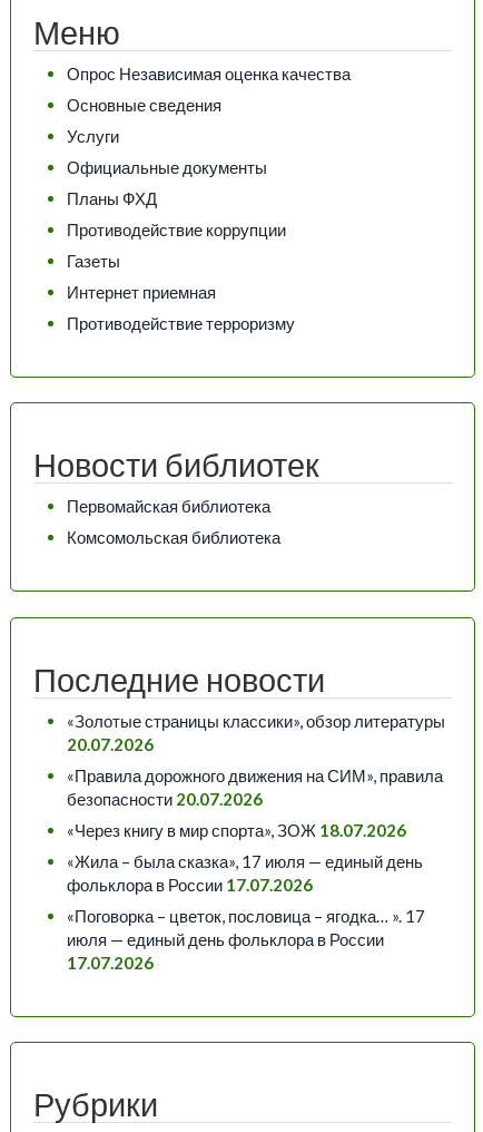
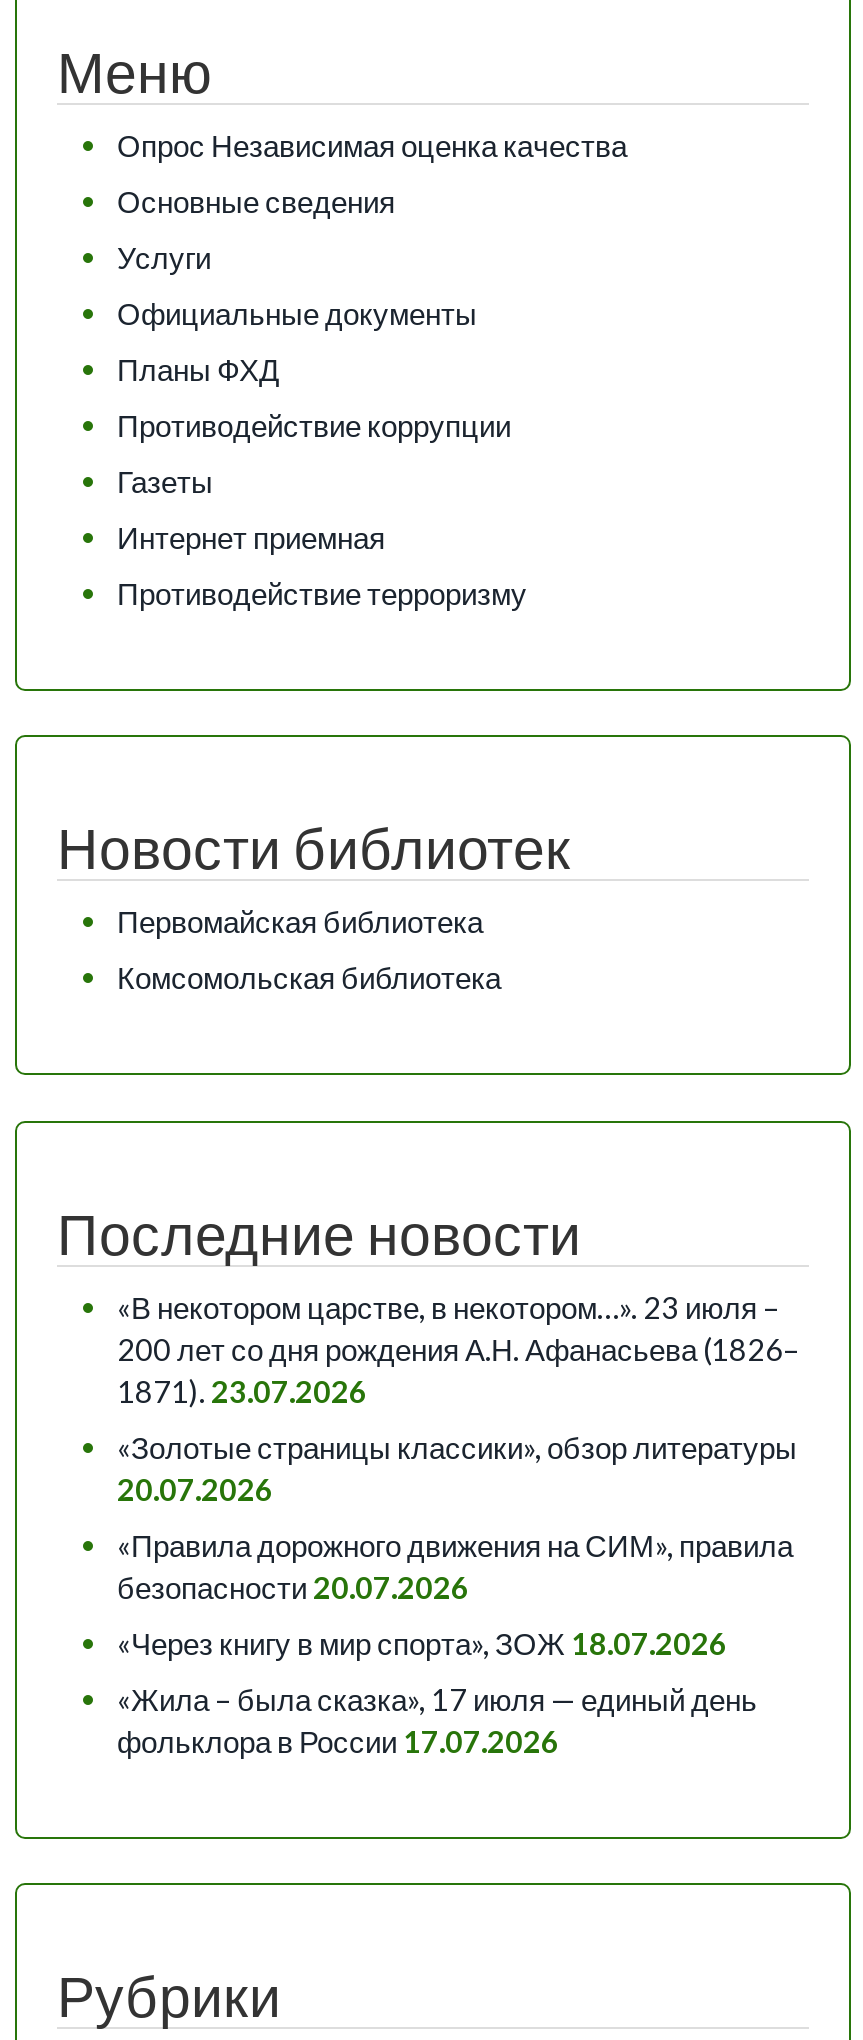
+ «В некотором царстве, в некотором…». 23 июля –
+ 200 лет со дня рождения А.Н. Афанасьева (1826–
+ 1871). 23.07.2026

moved down: «Золотые страницы классики», обзор литературы | 20.07.2026 | «Правила дорожного движения на СИМ», правила | безопасности 20.07.2026 | «Через книгу в мир спорта», ЗОЖ 18.07.2026 | «Жила – была сказка», 17 июля — единый день | фольклора в России 17.07.2026

- «Поговорка – цветок, пословица – ягодка… ». 17
- июля — единый день фольклора в России
- 17.07.2026
